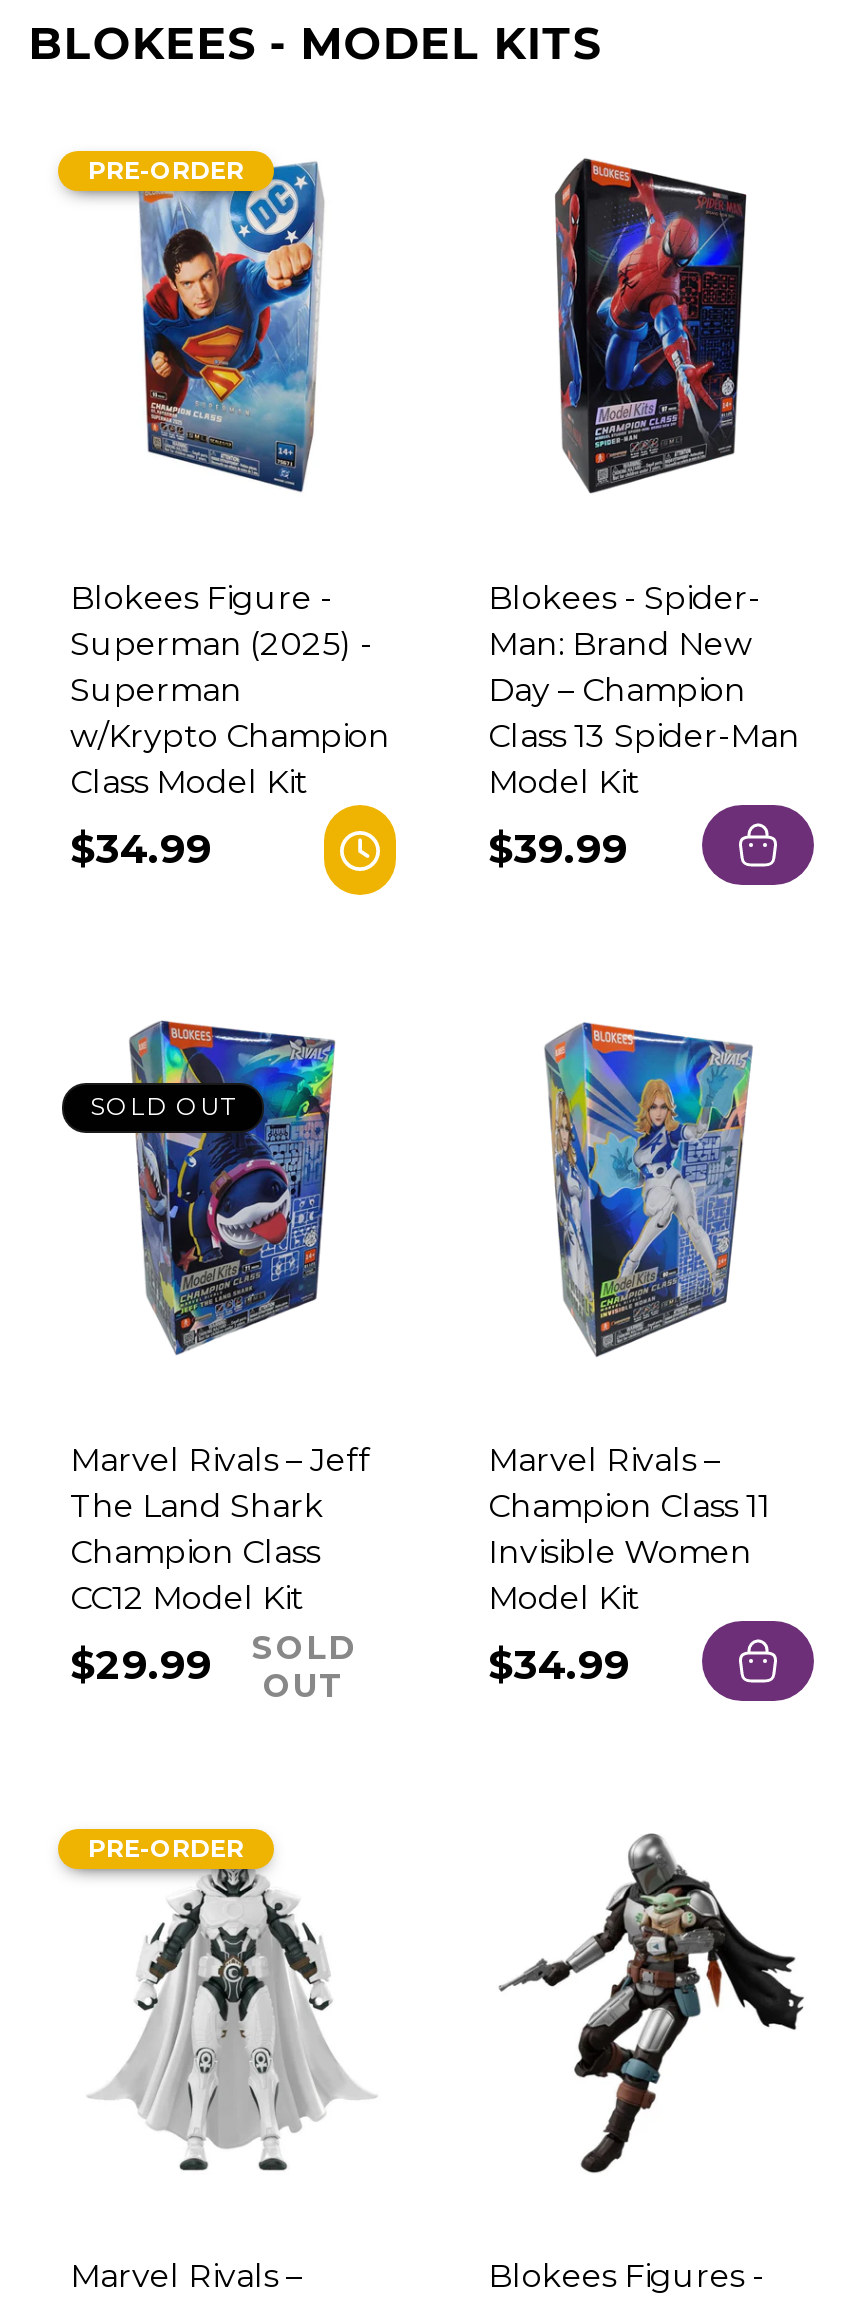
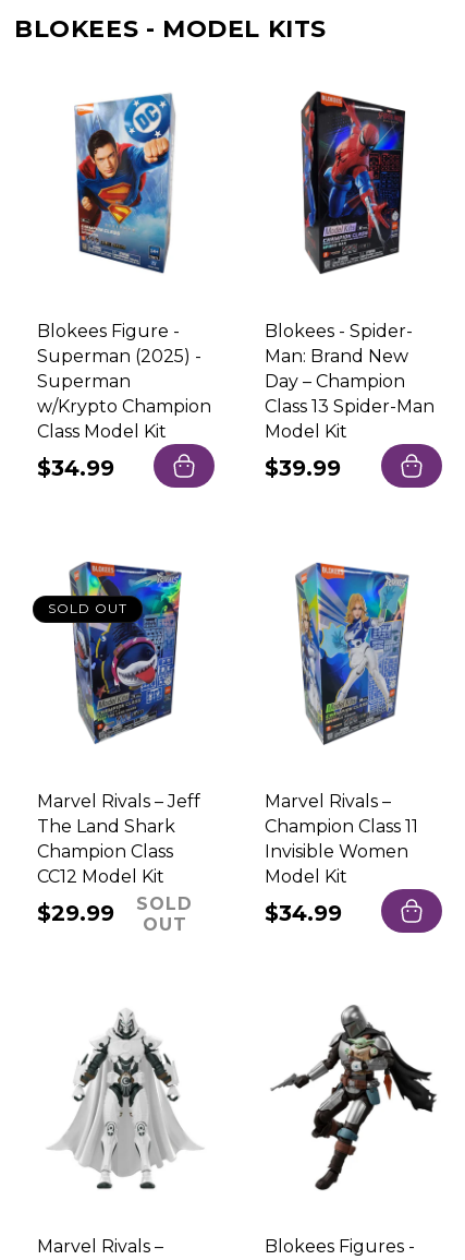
- PRE-ORDER

- [image]
+ [image]

- PRE-ORDER
